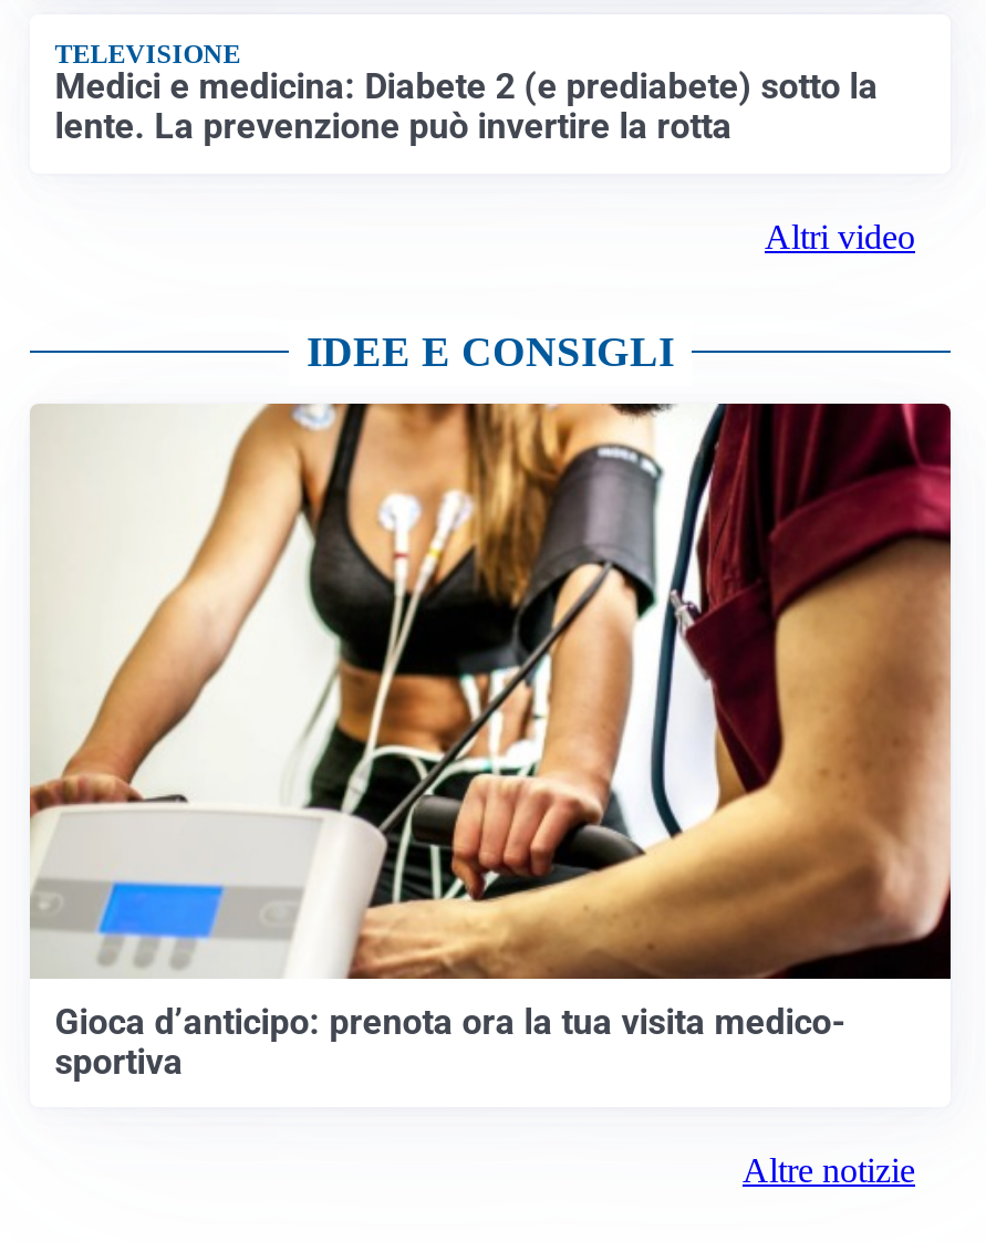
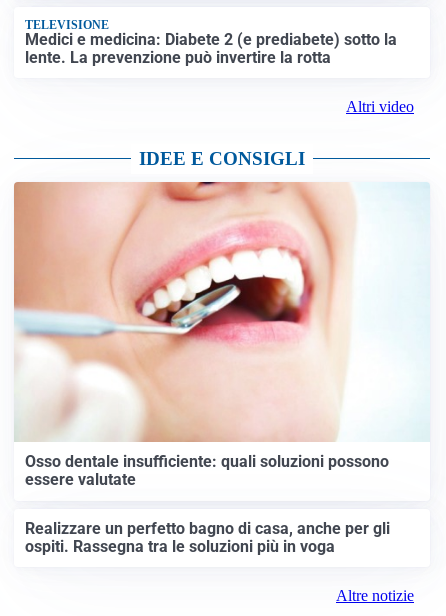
- [image]
- Gioca d’anticipo: prenota ora la tua visita medico-
- sportiva
+ [image]
+ Osso dentale insufficiente: quali soluzioni possono
+ essere valutate
+ Realizzare un perfetto bagno di casa, anche per gli
+ ospiti. Rassegna tra le soluzioni più in voga
